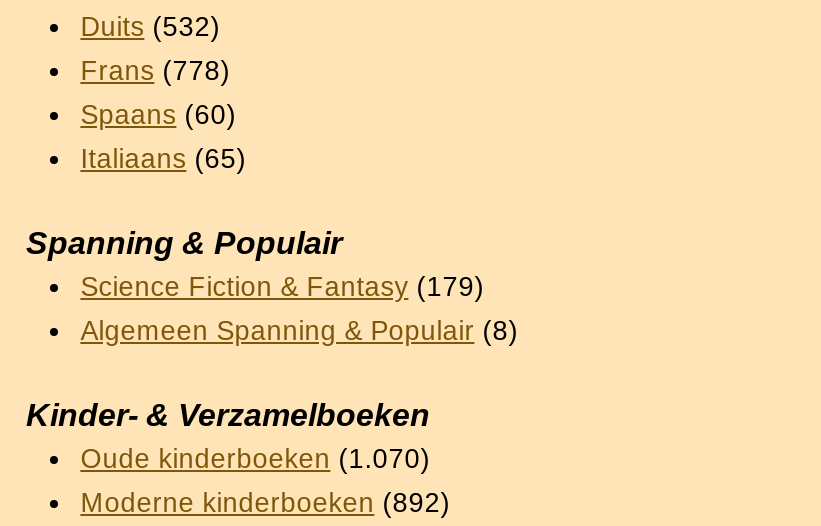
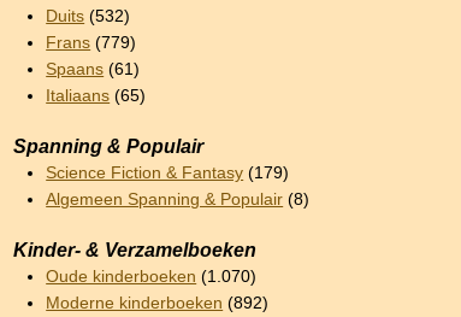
- Frans (778)
+ Frans (779)

- Spaans (60)
+ Spaans (61)
